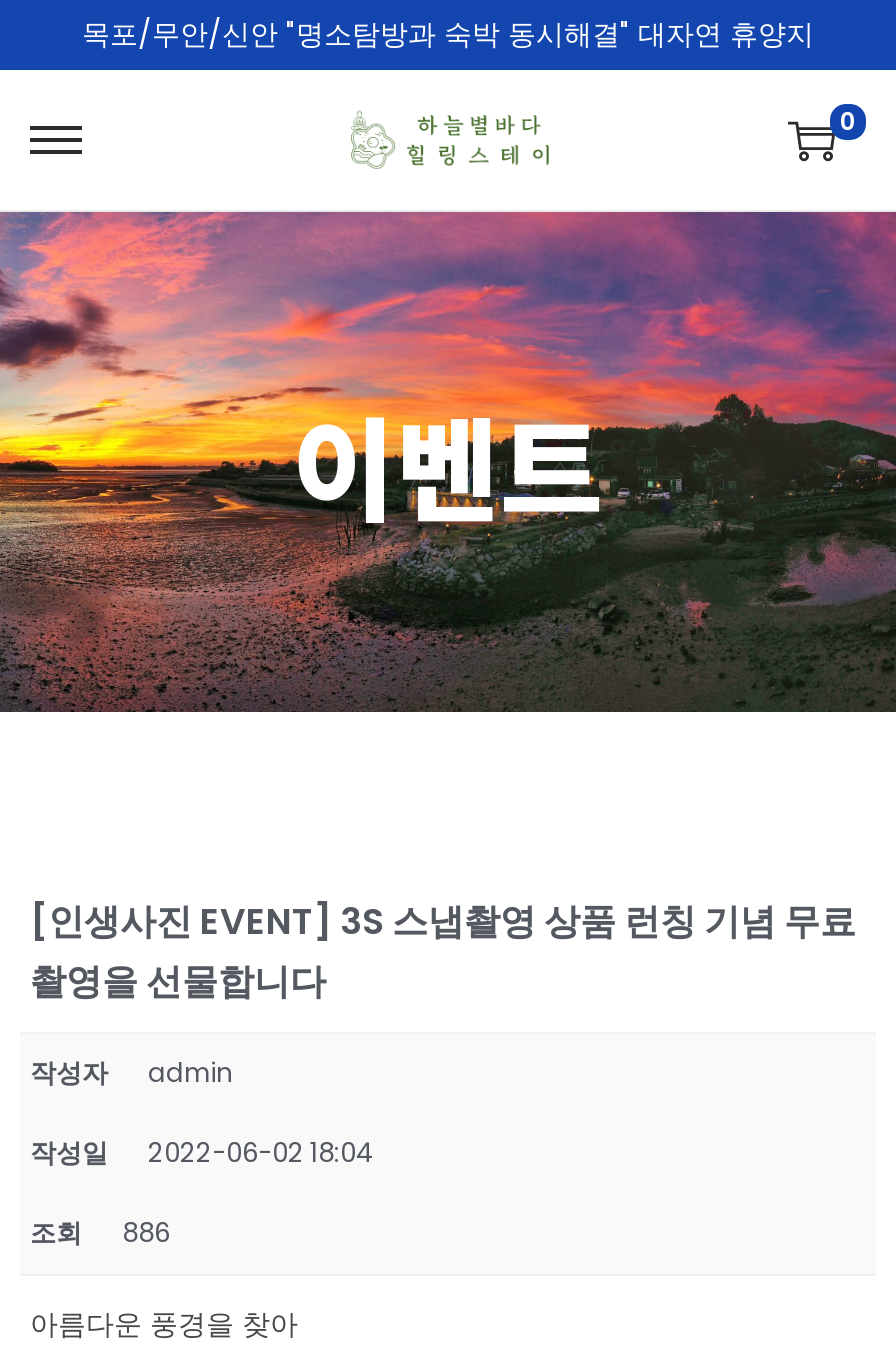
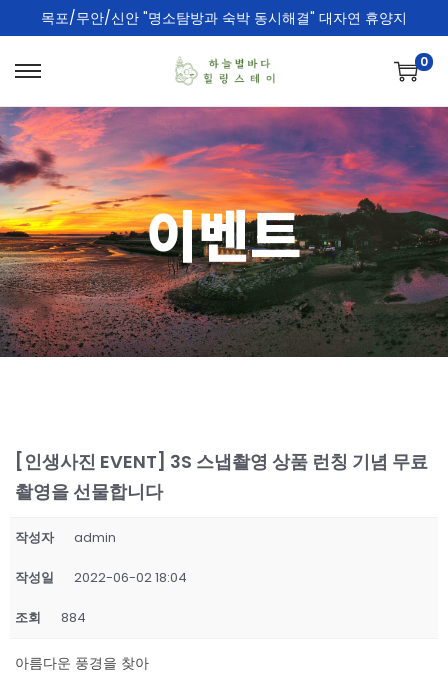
- 조회 886
+ 조회 884
